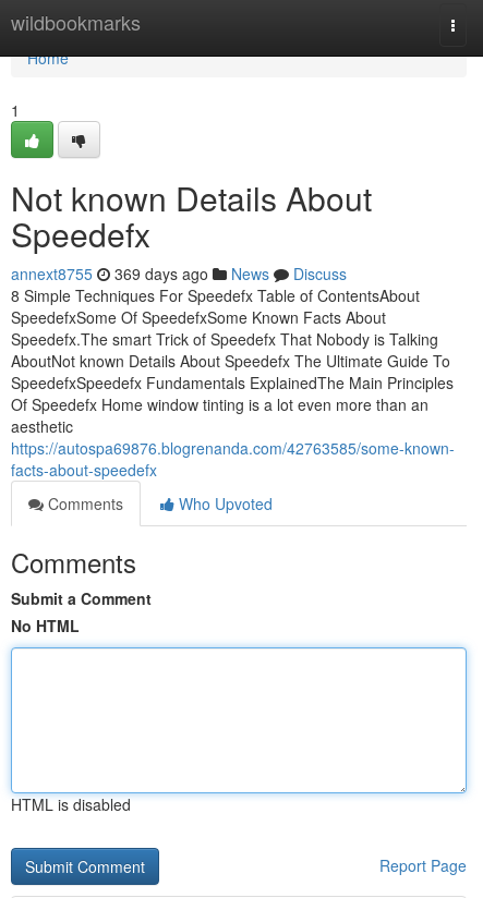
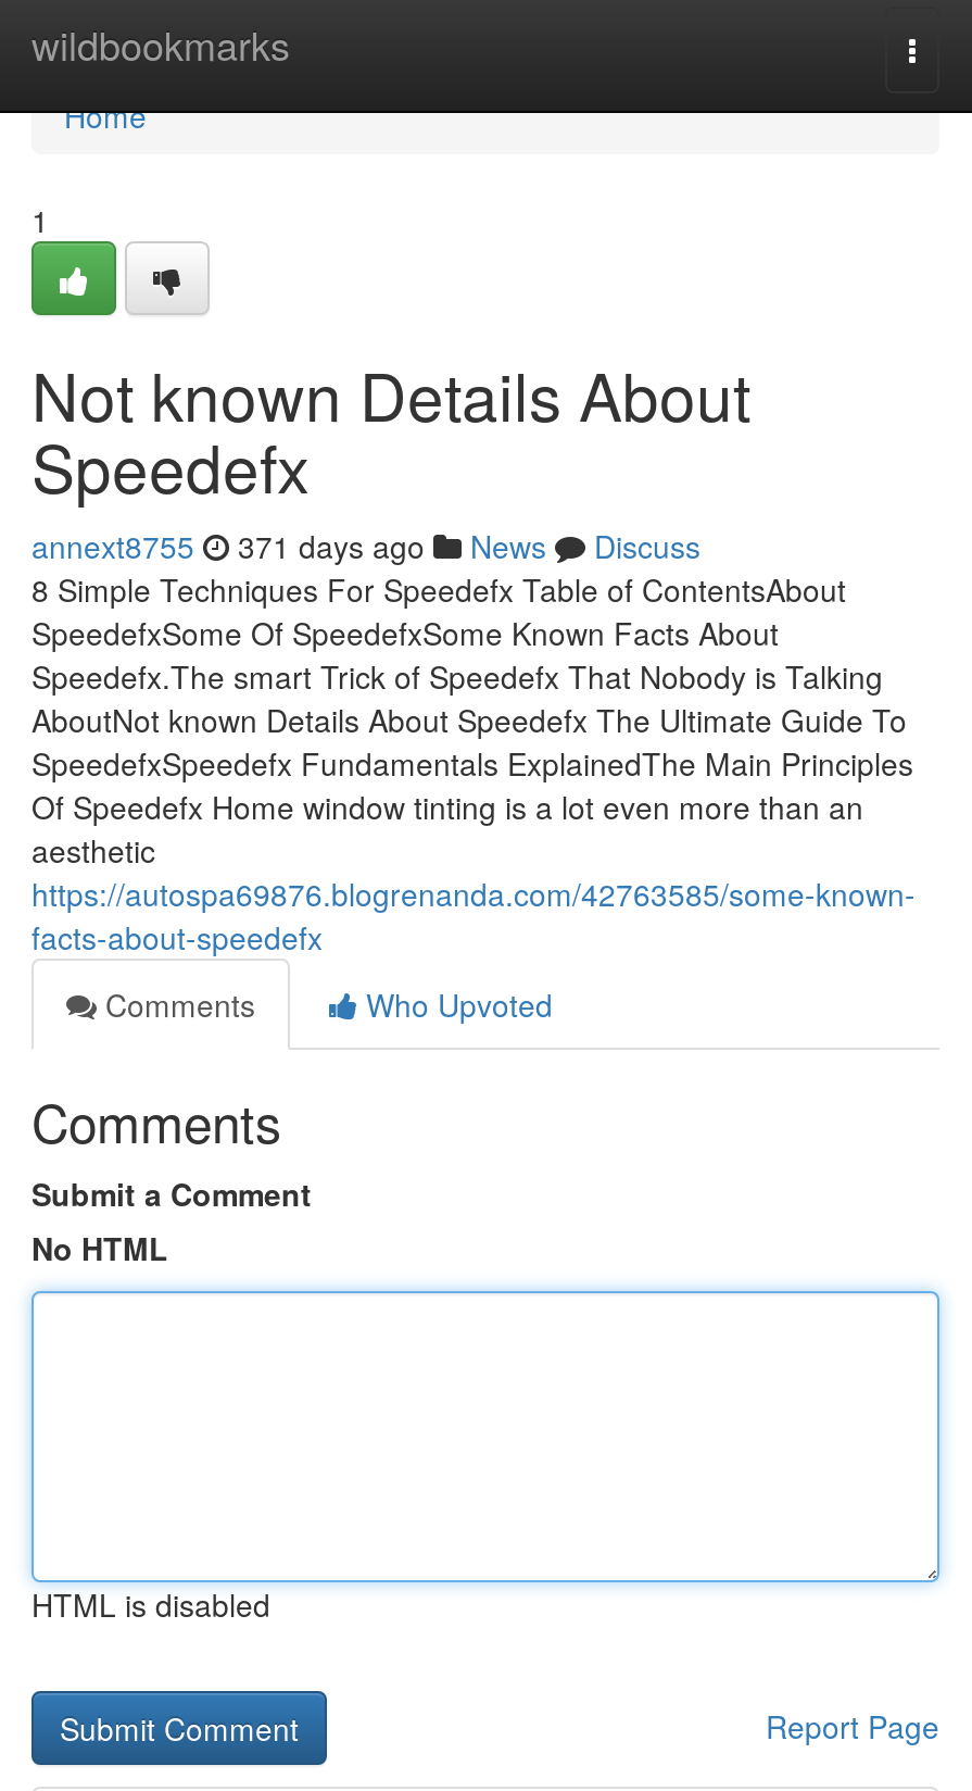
- annext8755 369 days ago News Discuss
+ annext8755 371 days ago News Discuss
